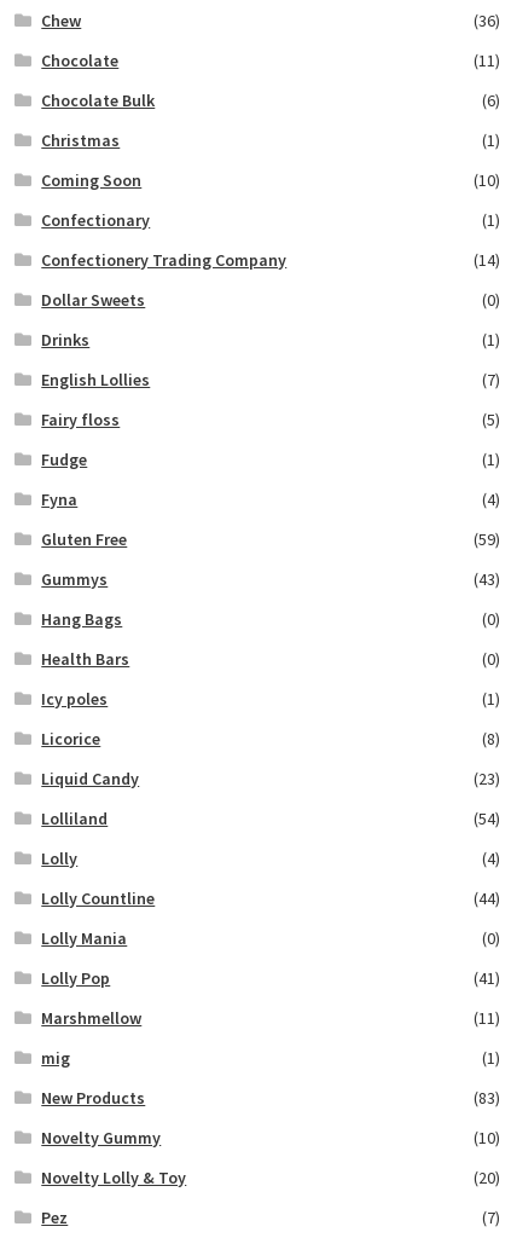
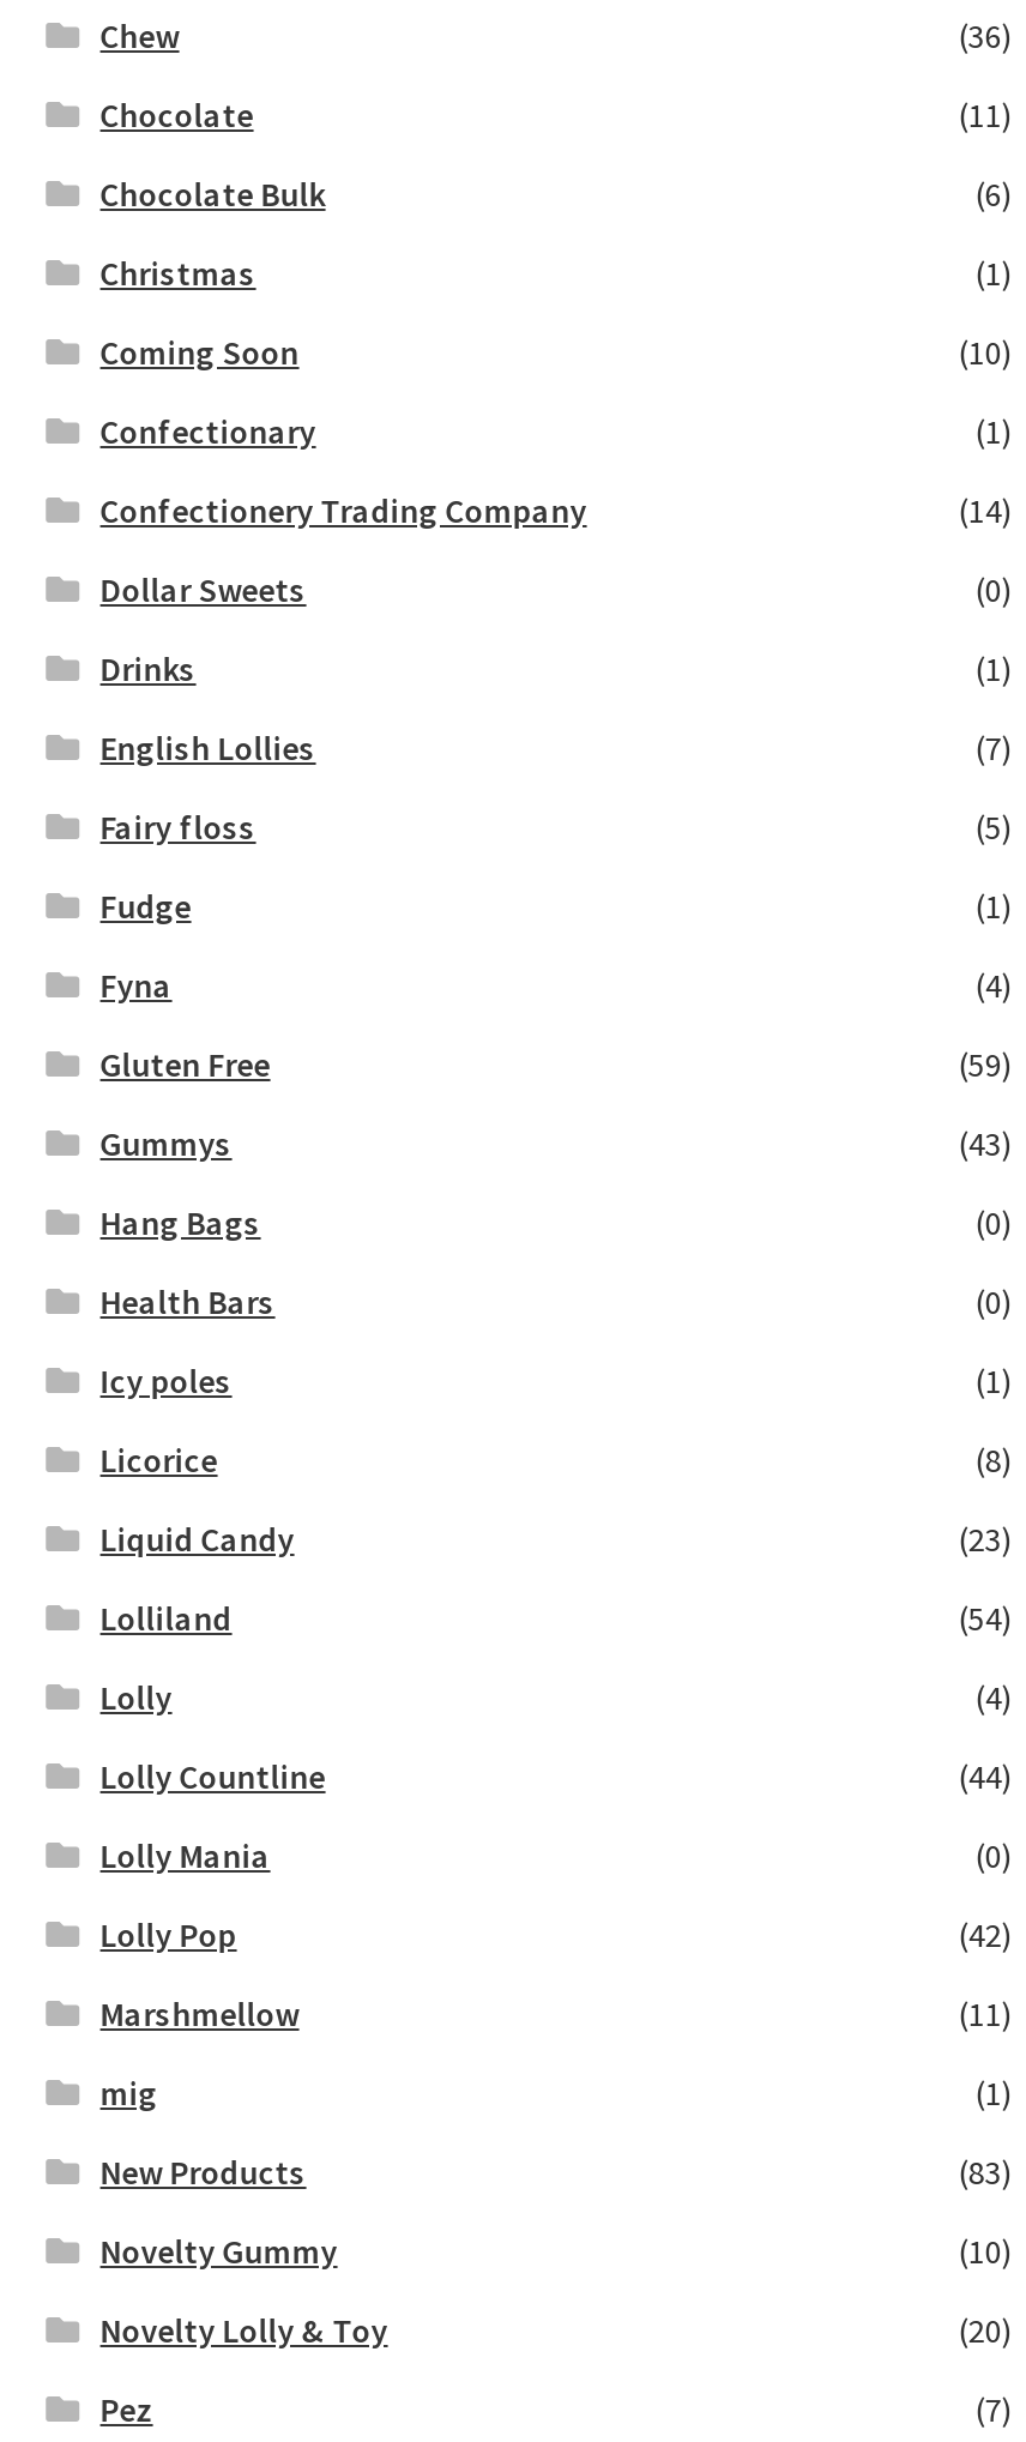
- (41)
+ (42)
